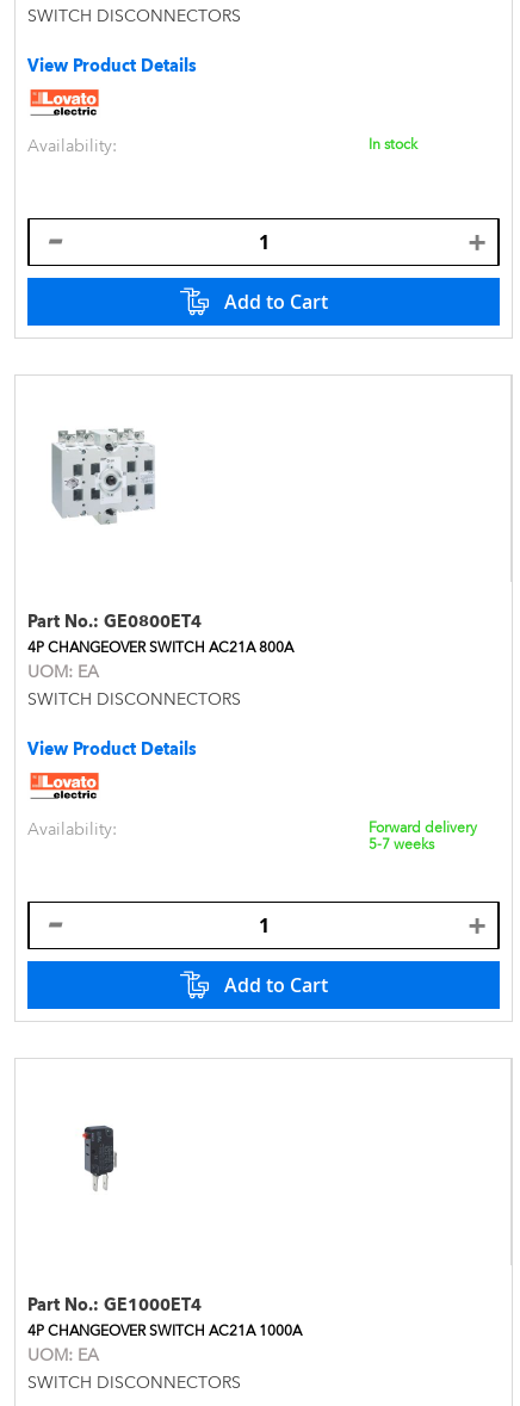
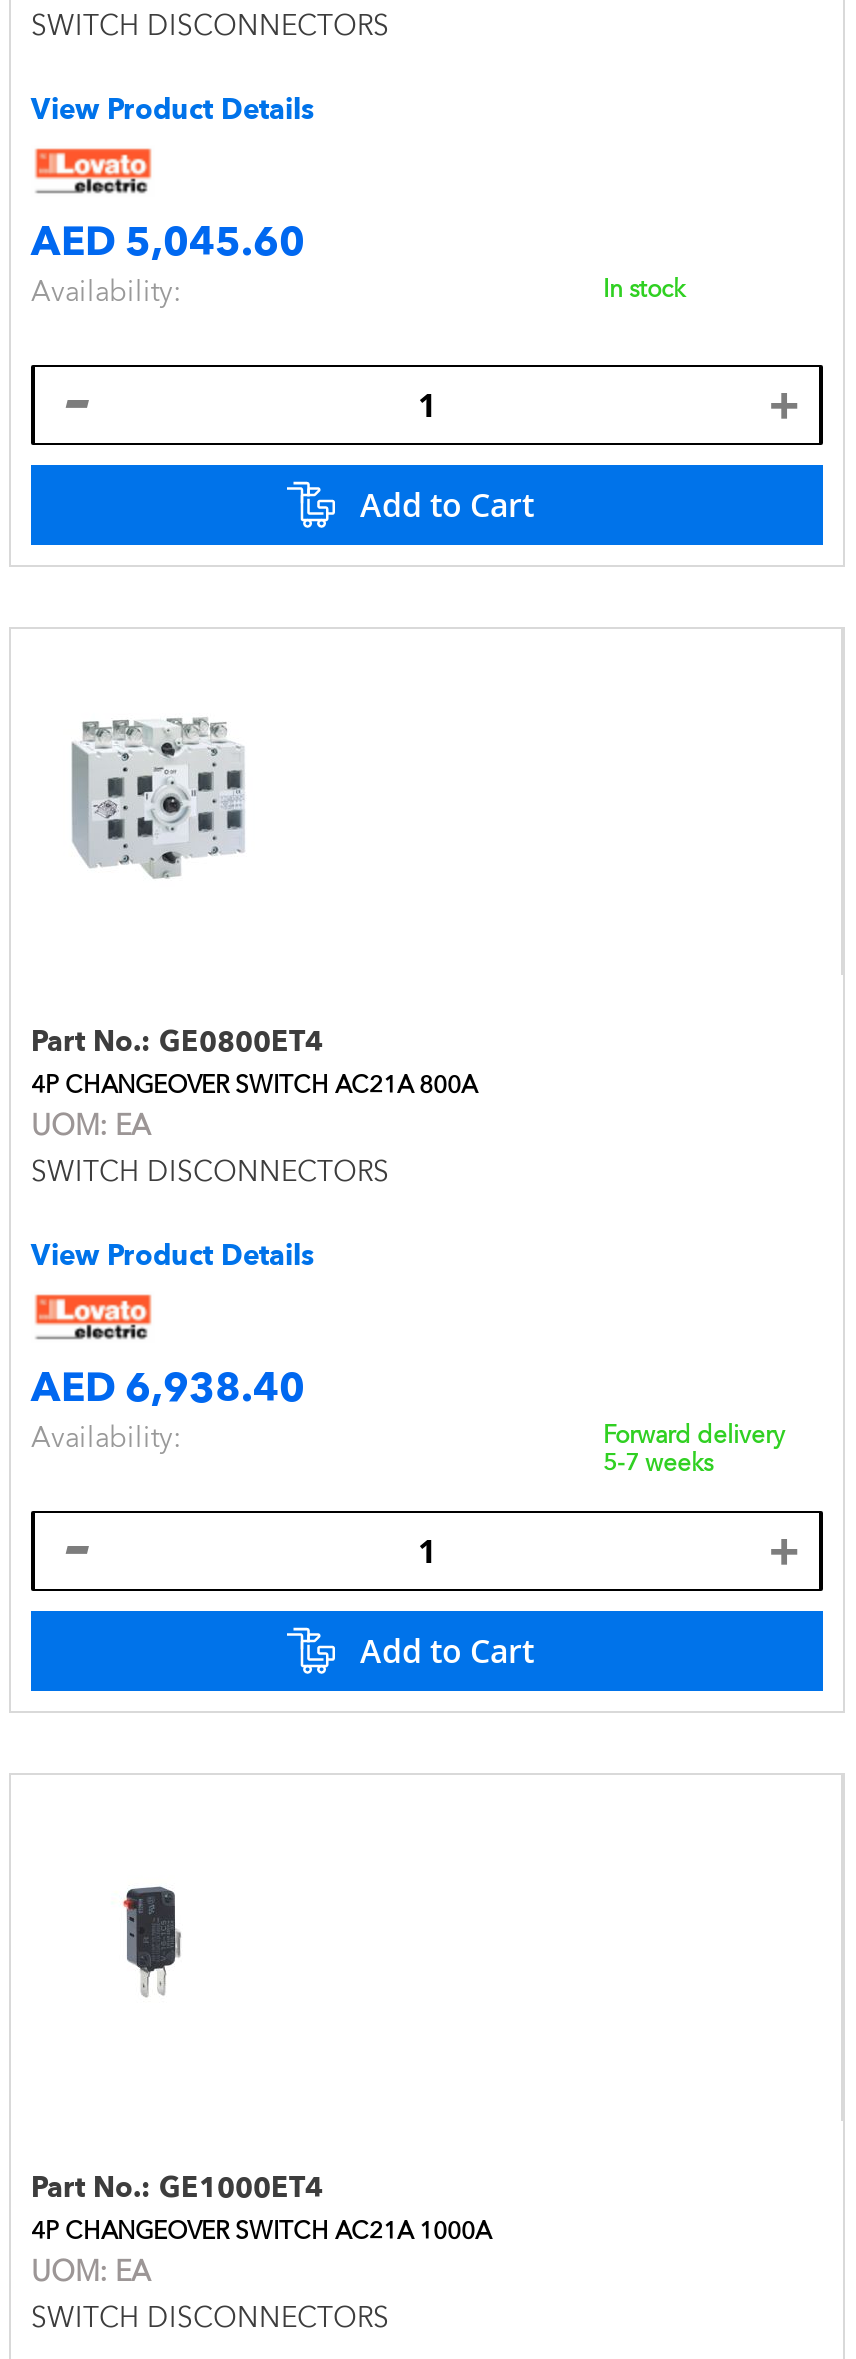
+ AED 5,045.60

moved down: Availability: | In stock

+ AED 6,938.40

moved down: Availability: | Forward delivery | 5-7 weeks
